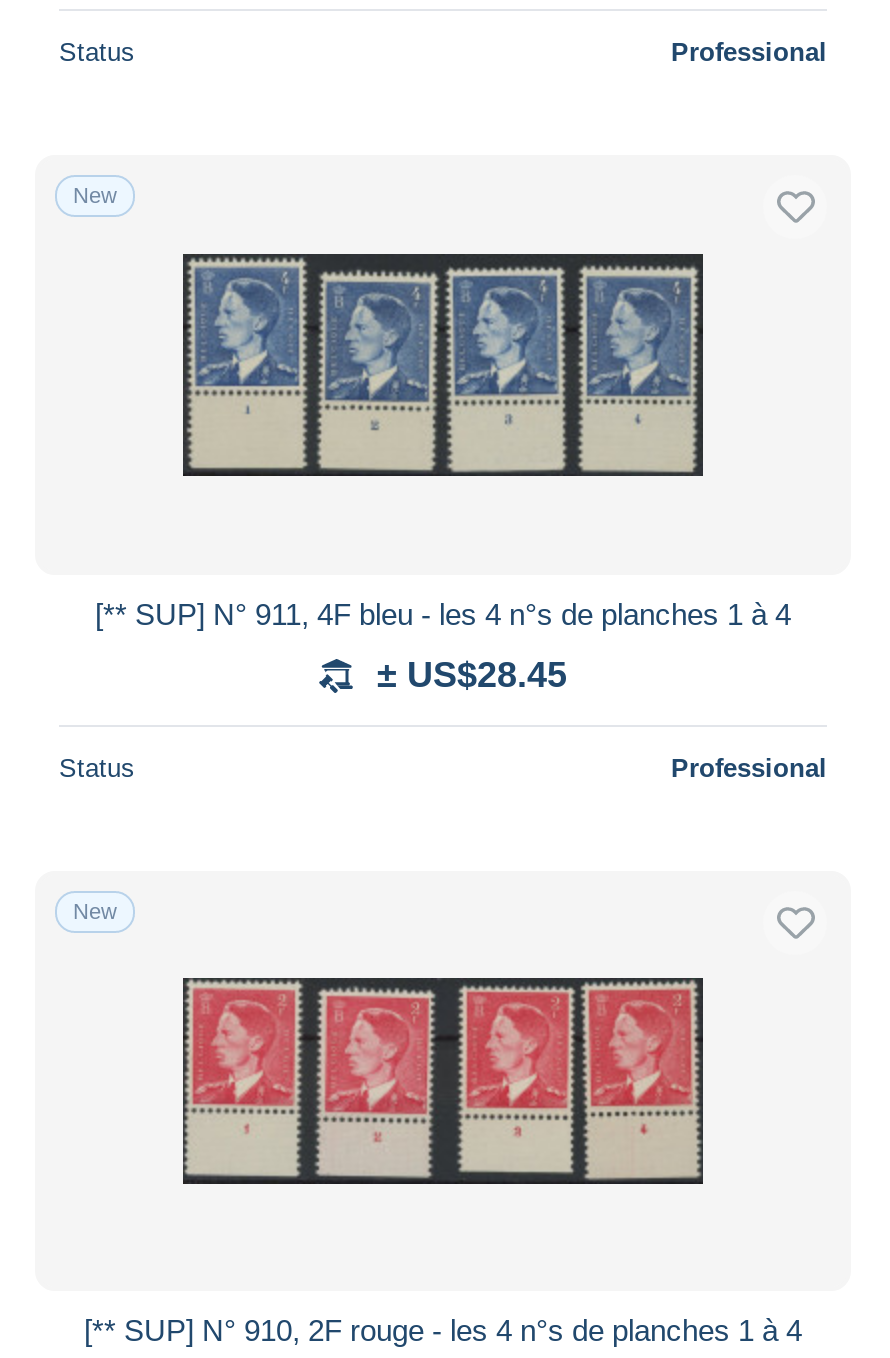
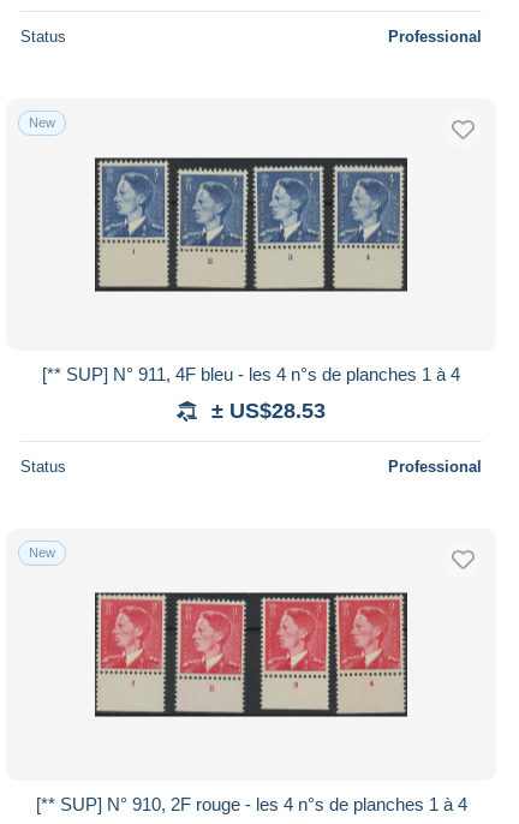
- ± US$28.45
+ ± US$28.53
